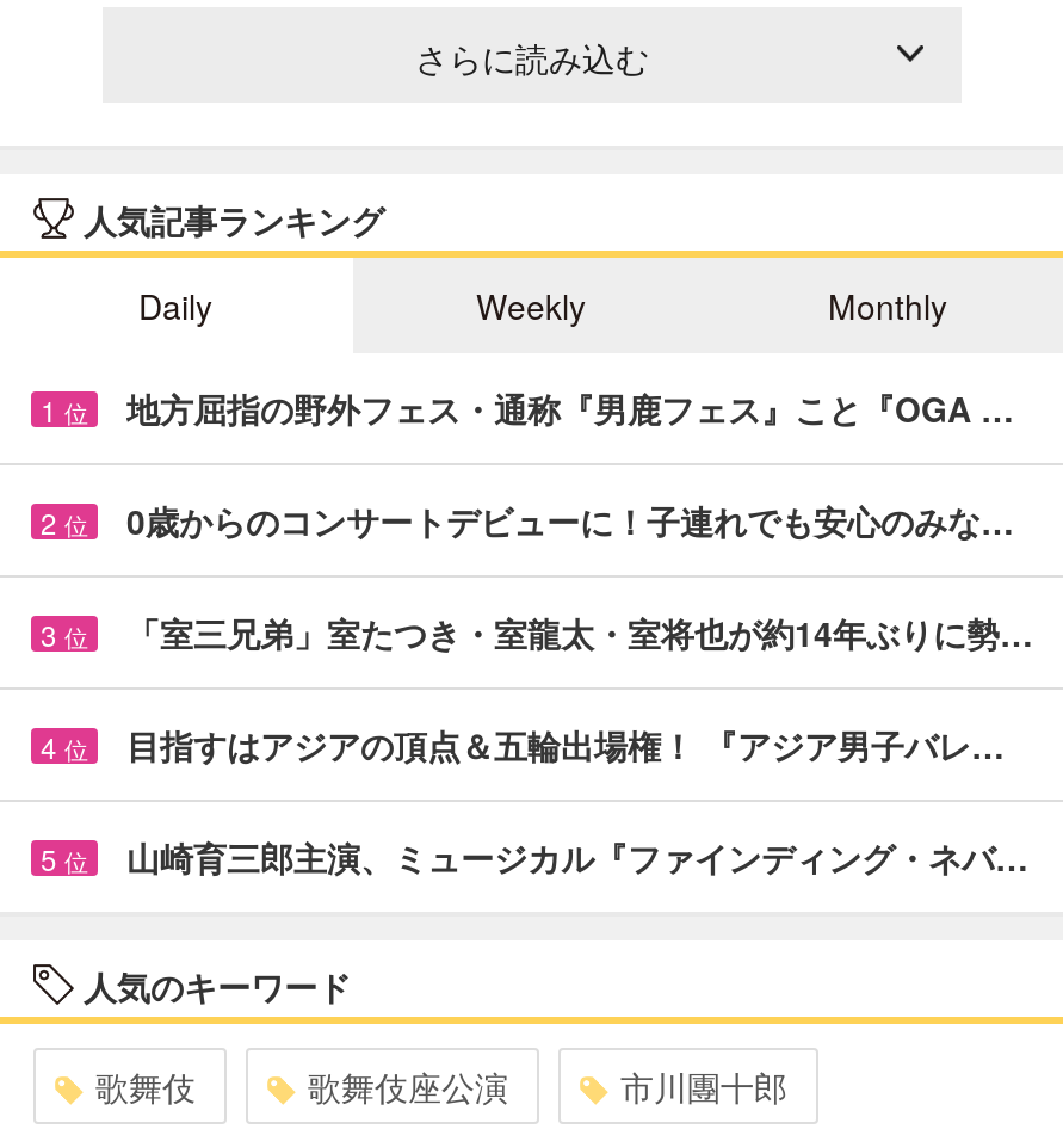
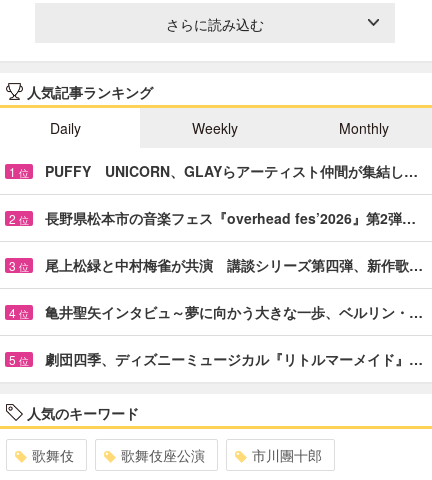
- 地方屈指の野外フェス・通称『男鹿フェス』こと『OGA …
+ PUFFY UNICORN、GLAYらアーティスト仲間が集結し…

- 0歳からのコンサートデビューに！子連れでも安心のみな…
+ 長野県松本市の音楽フェス『overhead fes’2026』第2弾…

- 「室三兄弟」室たつき・室龍太・室将也が約14年ぶりに勢…
+ 尾上松緑と中村梅雀が共演 講談シリーズ第四弾、新作歌…

- 目指すはアジアの頂点＆五輪出場権！ 『アジア男子バレ…
+ 亀井聖矢インタビュ～夢に向かう大きな一歩、ベルリン・…

- 山崎育三郎主演、ミュージカル『ファインディング・ネバ…
+ 劇団四季、ディズニーミュージカル『リトルマーメイド』…
